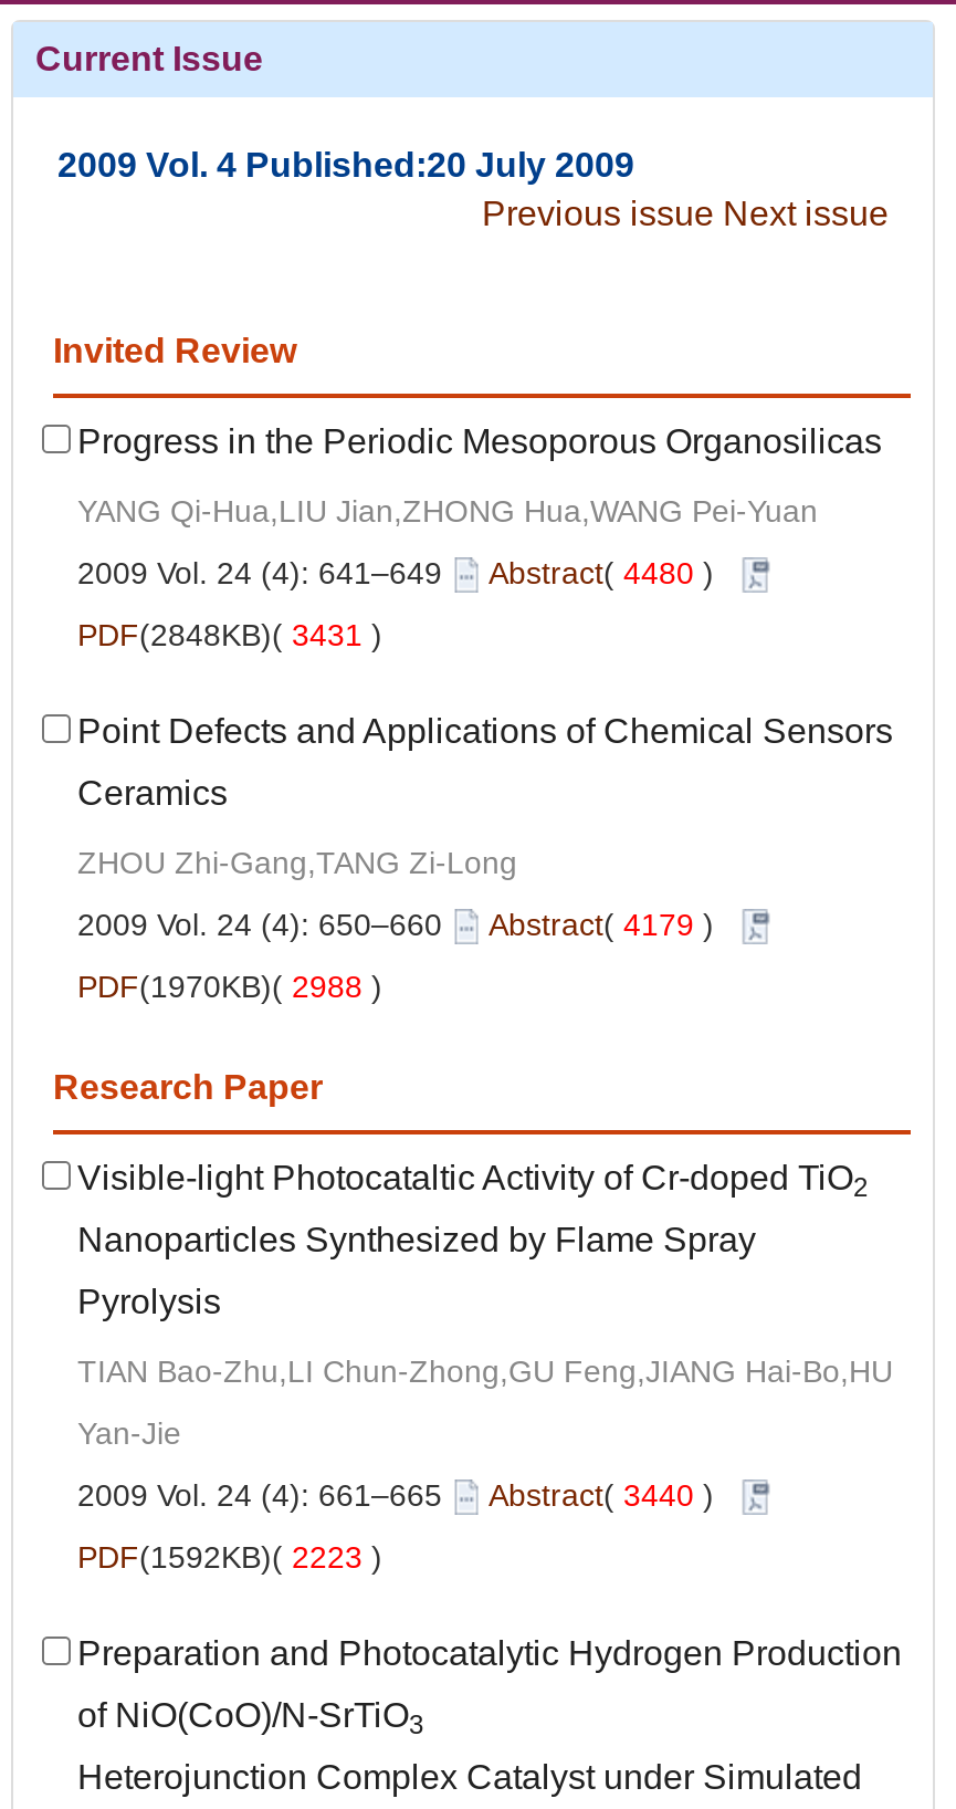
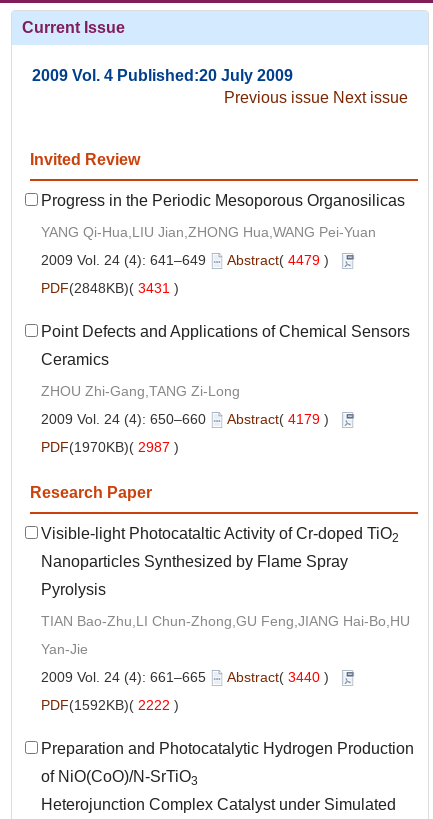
- 2009 Vol. 24 (4): 641–649 Abstract(4480)
+ 2009 Vol. 24 (4): 641–649 Abstract(4479)

- PDF(1970KB)(2988)
+ PDF(1970KB)(2987)

- PDF(1592KB)(2223)
+ PDF(1592KB)(2222)
